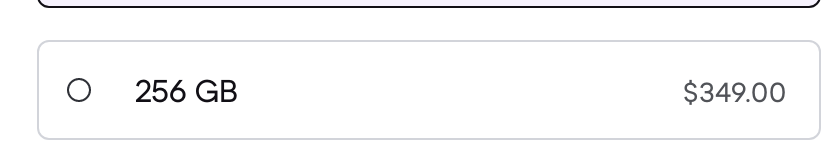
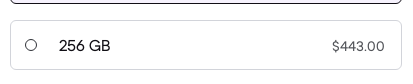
- $349.00
+ $443.00
